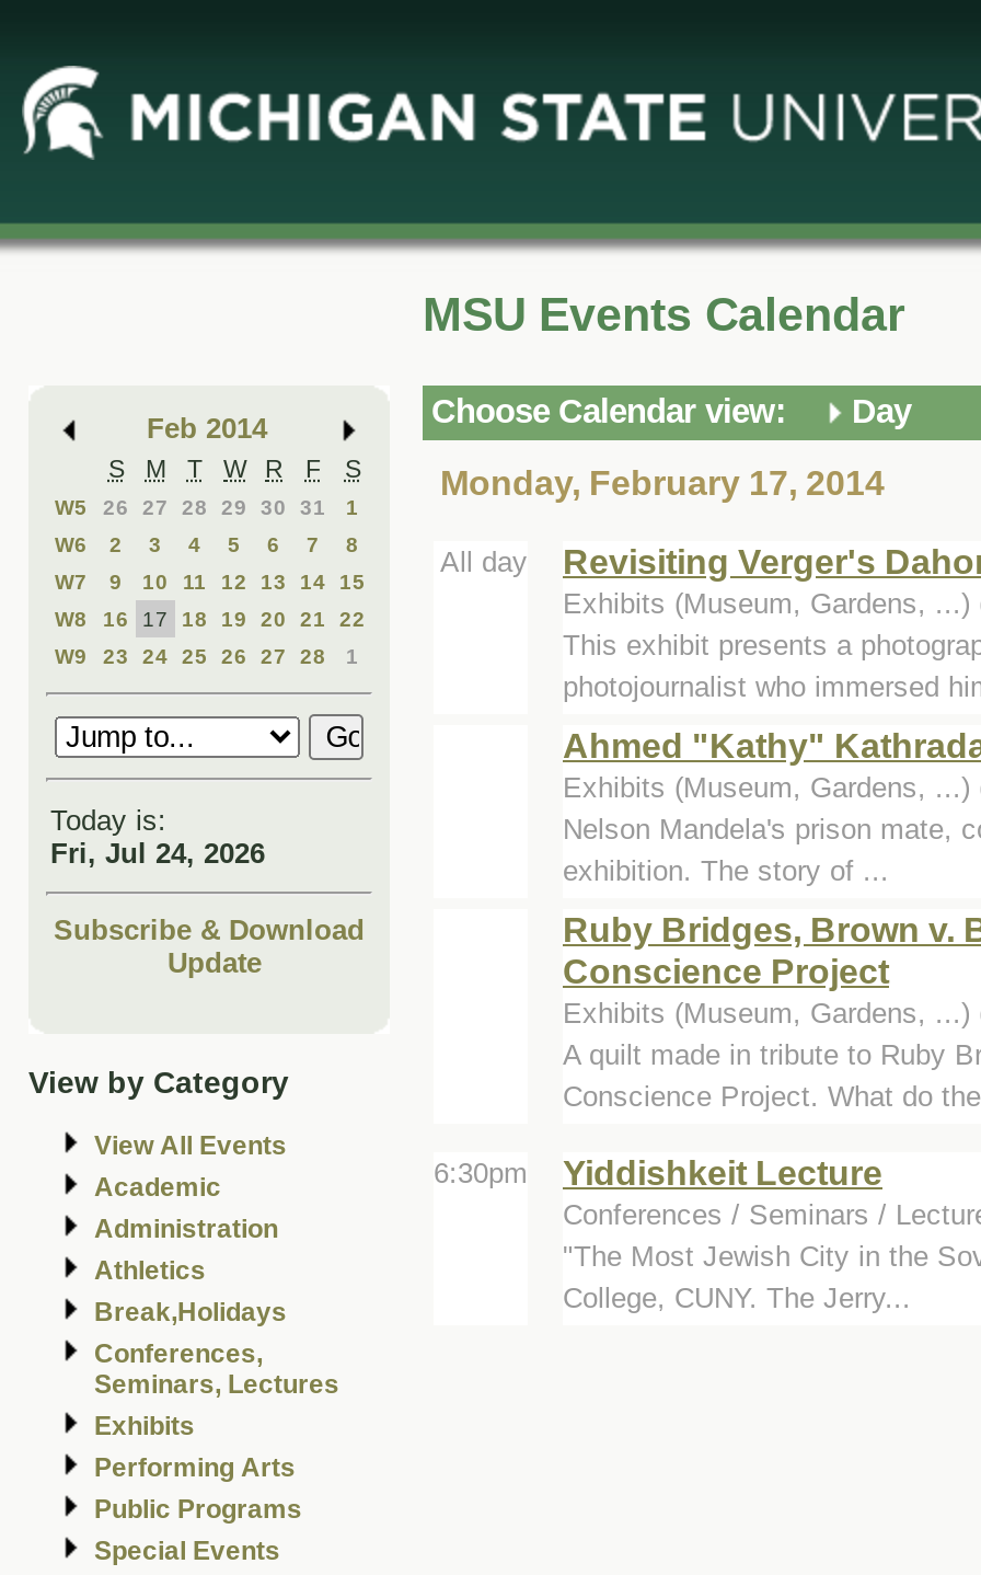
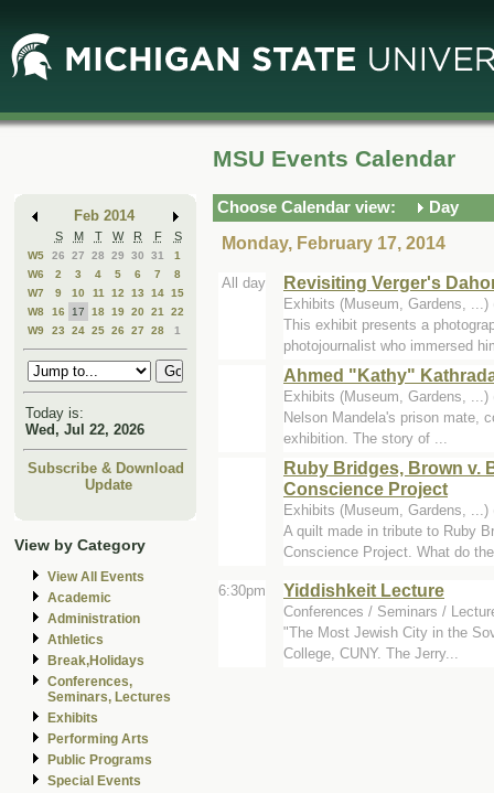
- Fri, Jul 24, 2026
+ Wed, Jul 22, 2026
